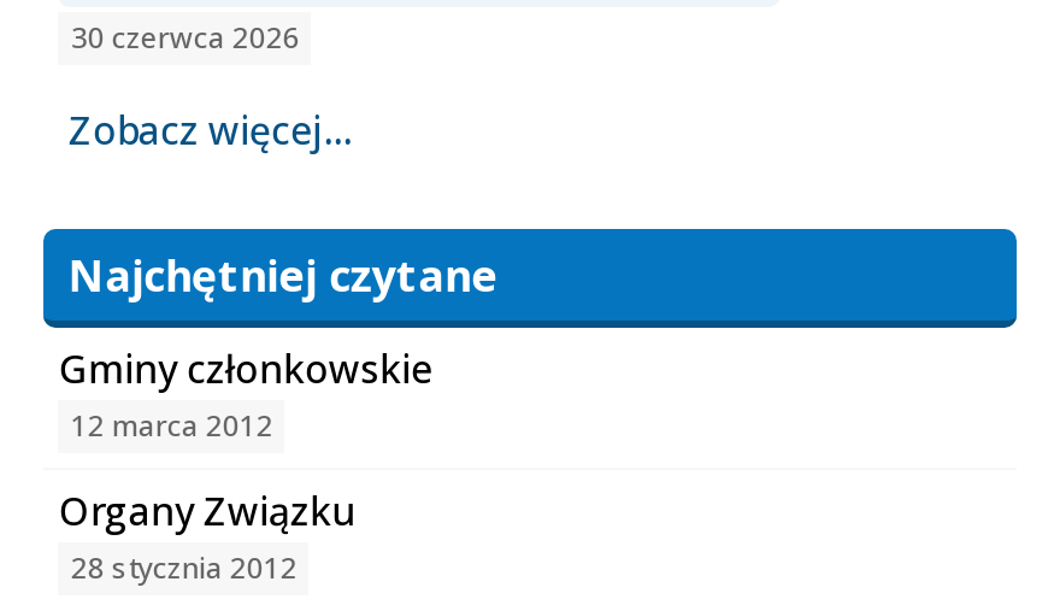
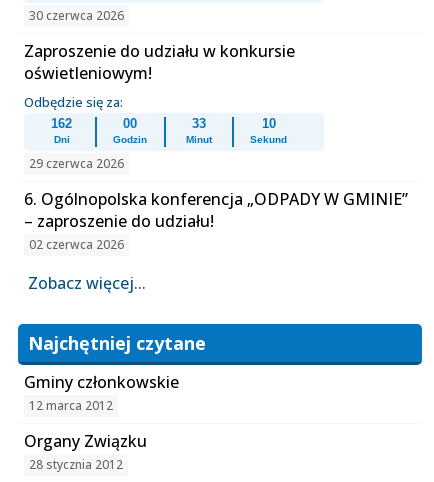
+ Zaproszenie do udziału w konkursie
+ oświetleniowym!
+ Odbędzie się za:
+ 162
+ Dni

+ 10
+ Sekund
+ 29 czerwca 2026
+ 6. Ogólnopolska konferencja „ODPADY W GMINIE”
+ – zaproszenie do udziału!
+ 02 czerwca 2026

+ 00
+ Godzin

+ 33
+ Minut
